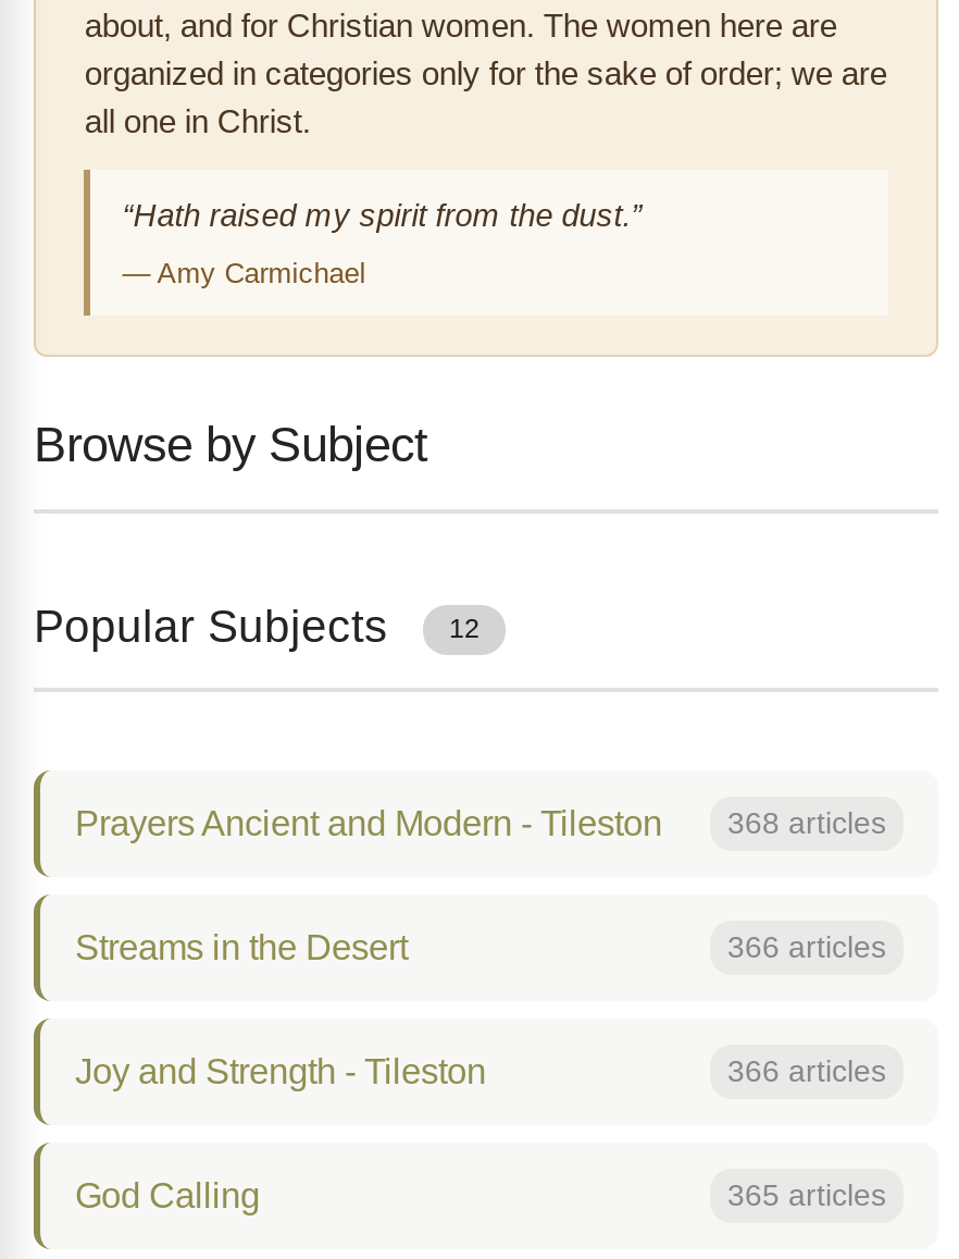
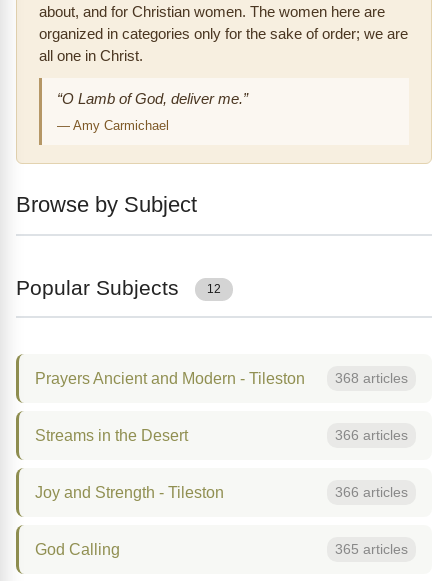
- “Hath raised my spirit from the dust.”
+ “O Lamb of God, deliver me.”
